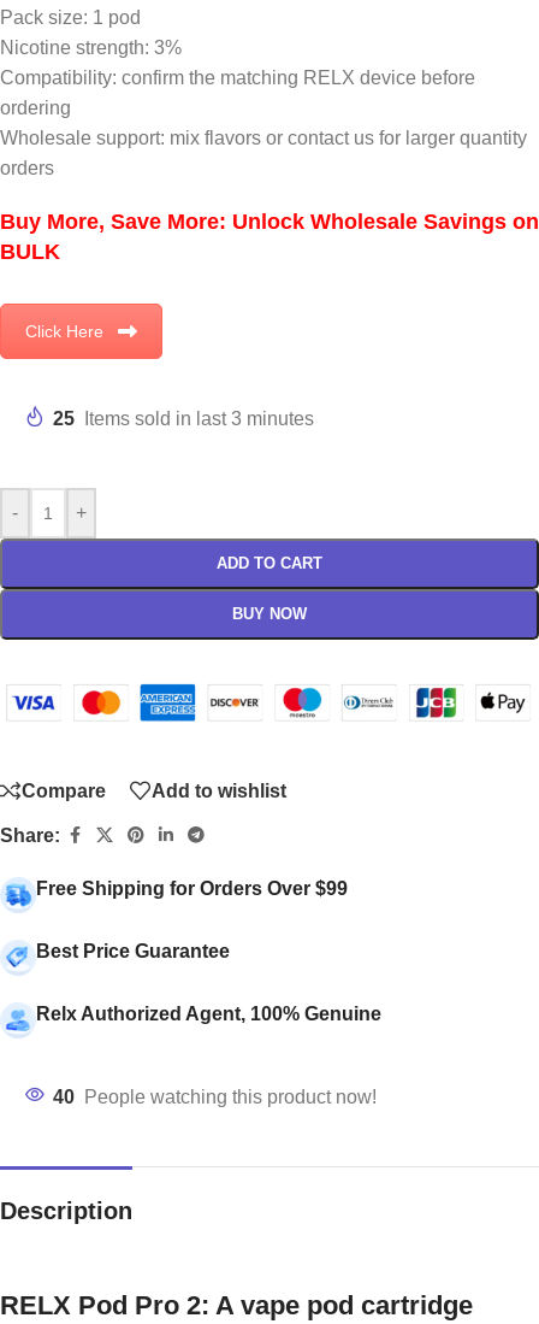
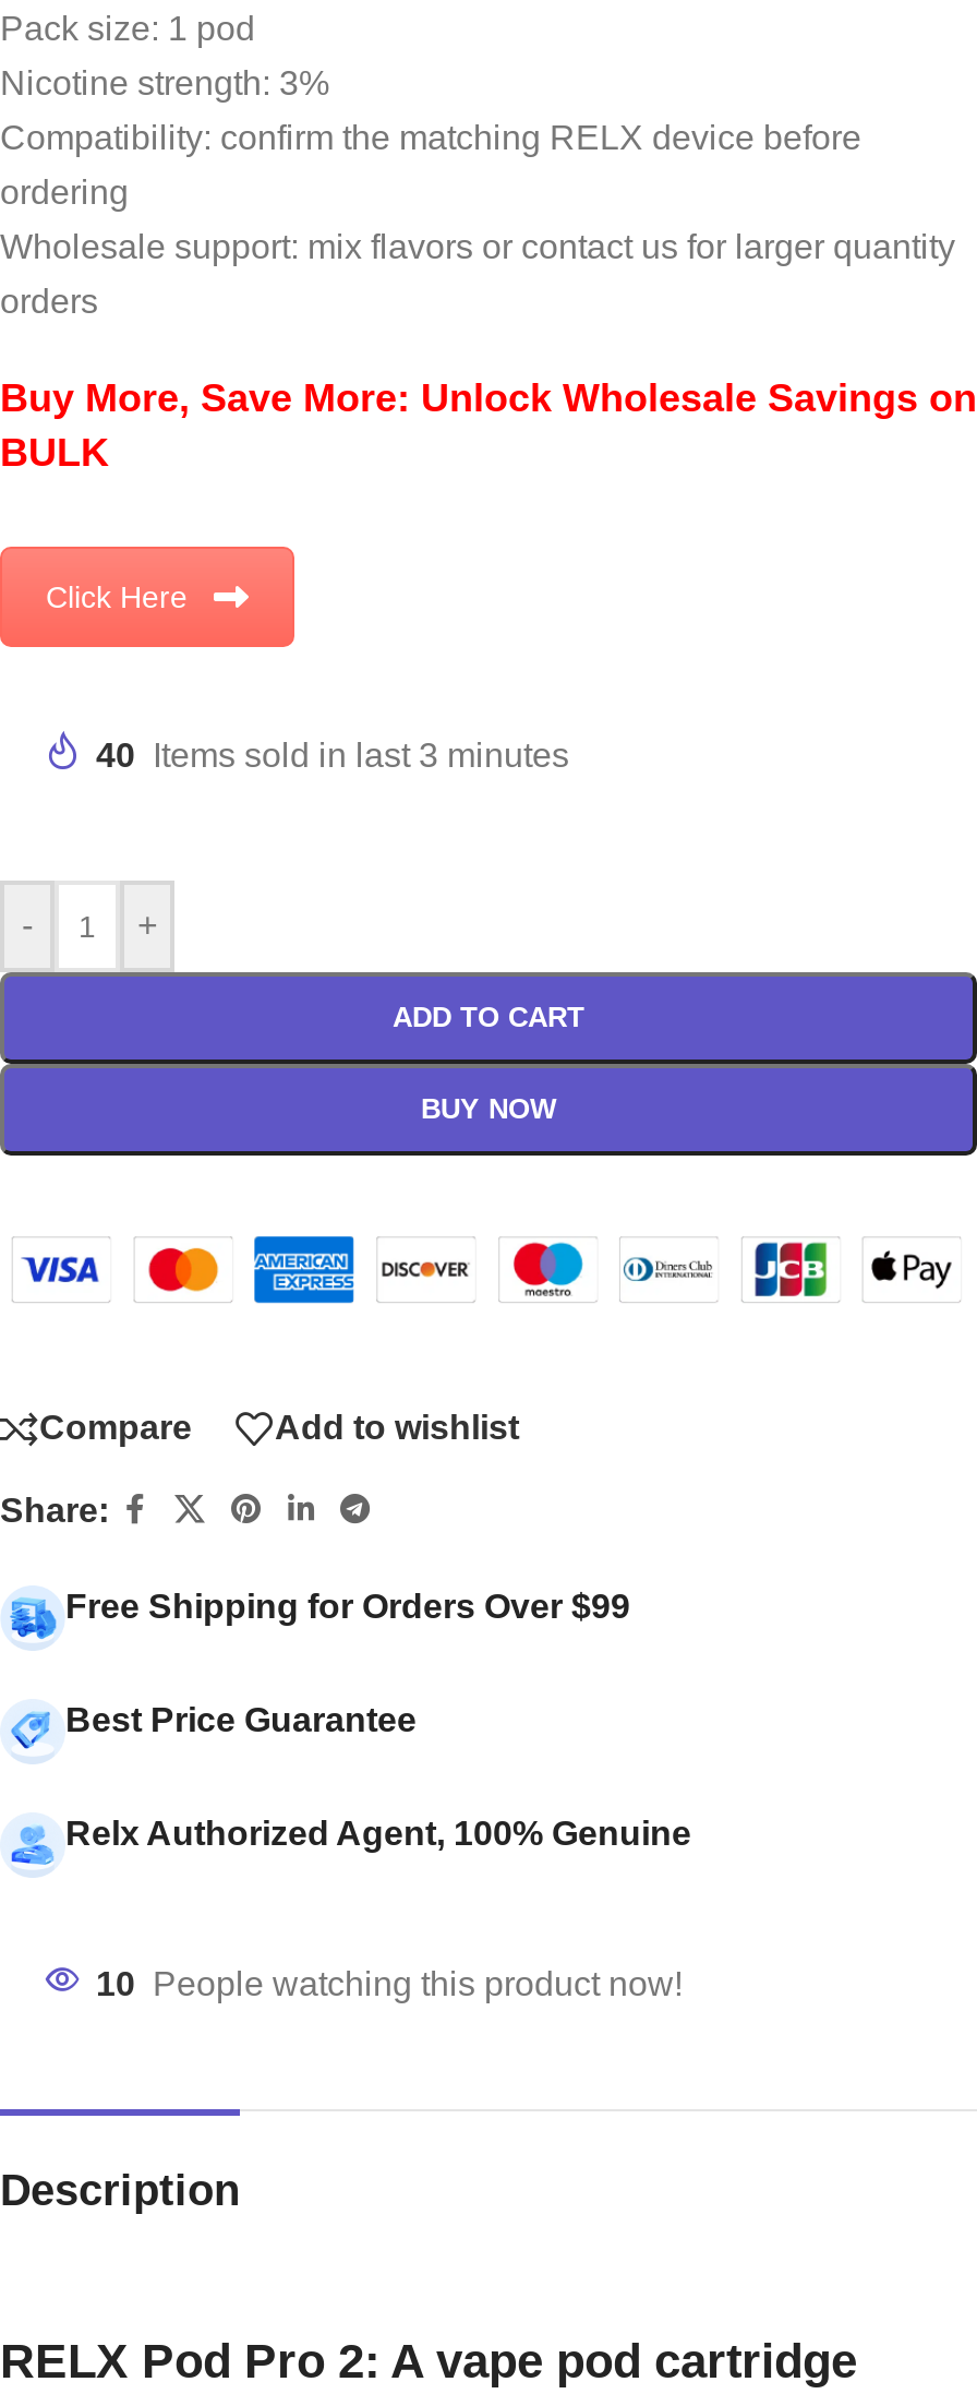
- 25 Items sold in last 3 minutes
+ 40 Items sold in last 3 minutes

- 40 People watching this product now!
+ 10 People watching this product now!
